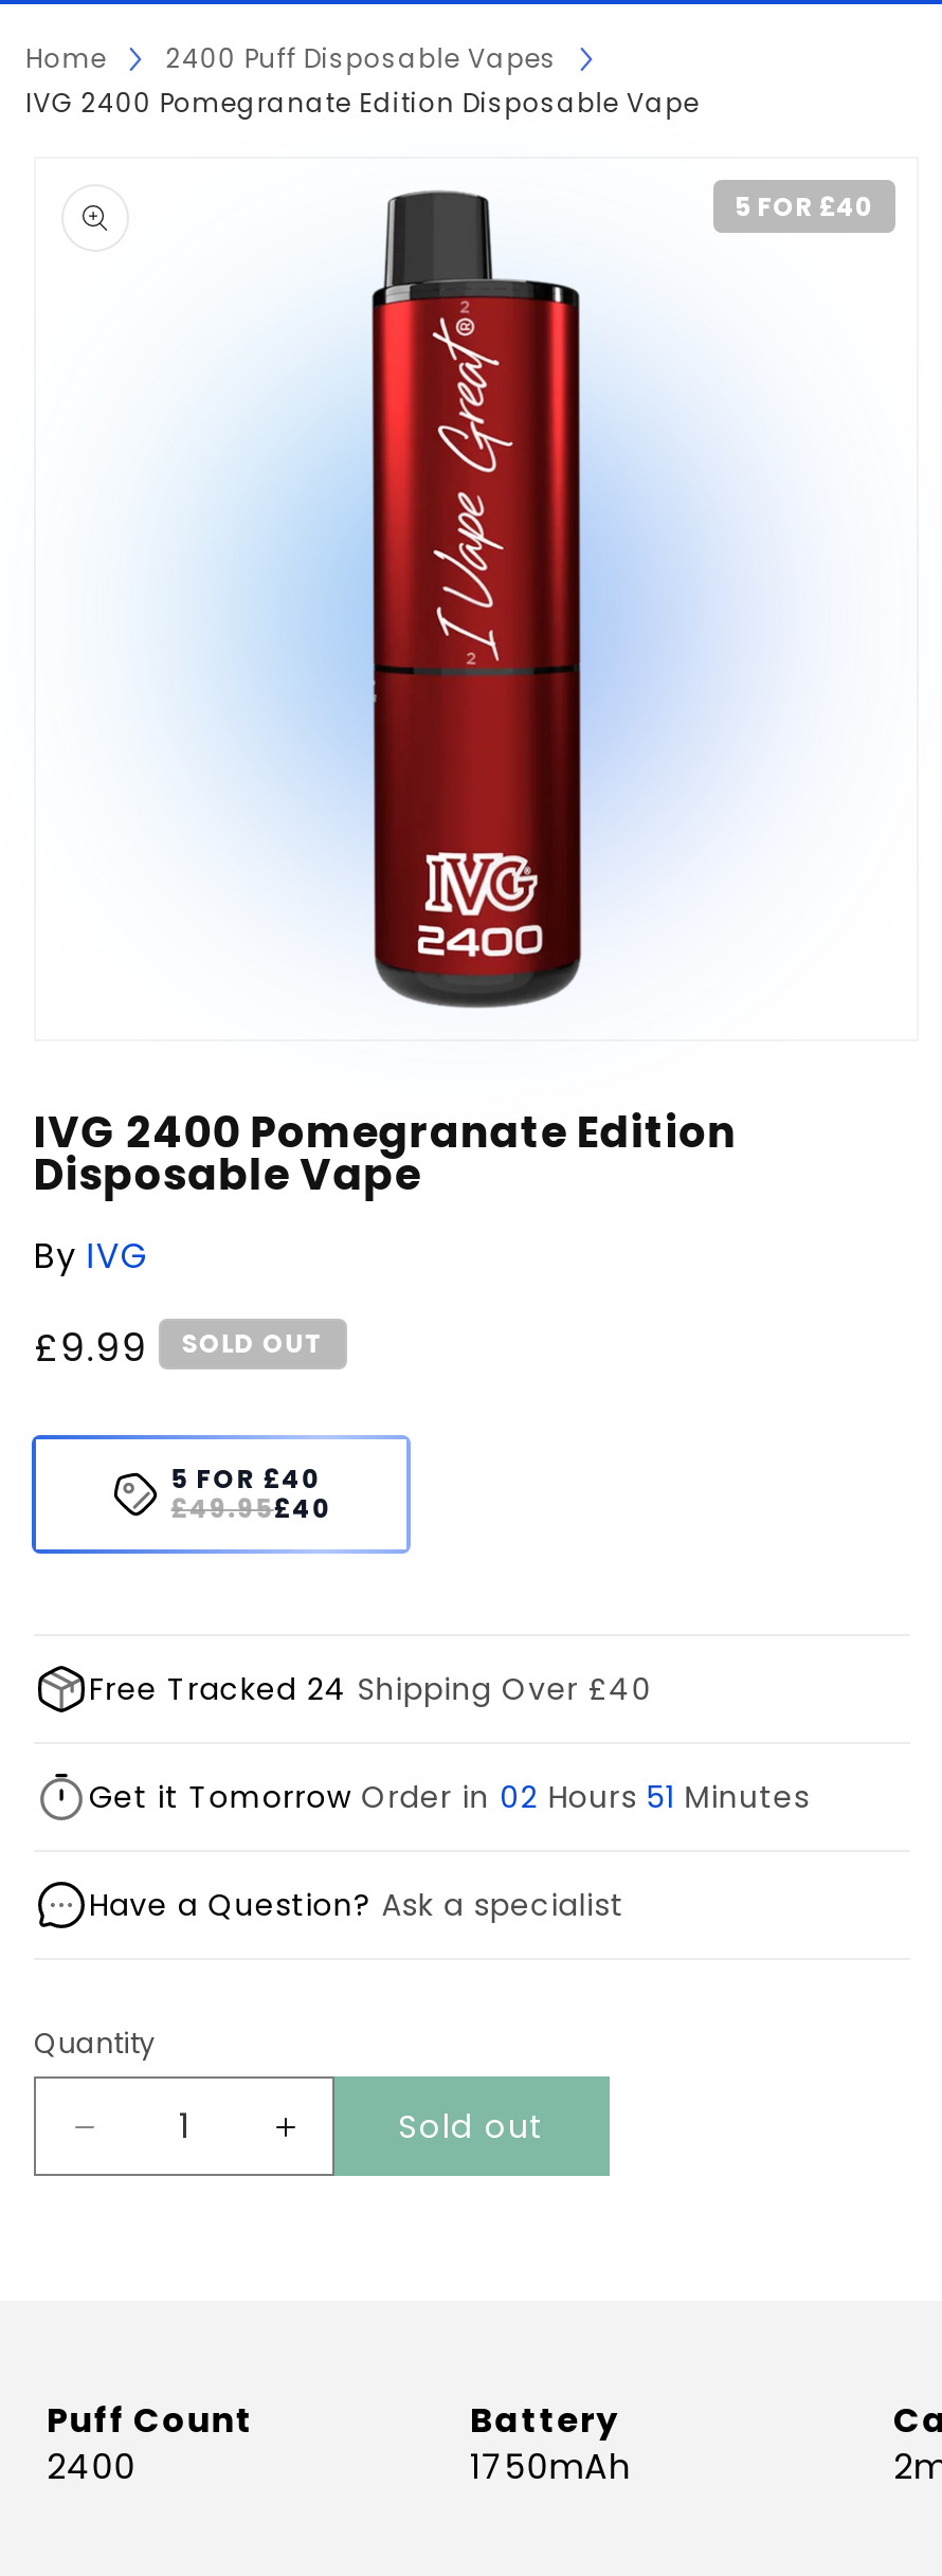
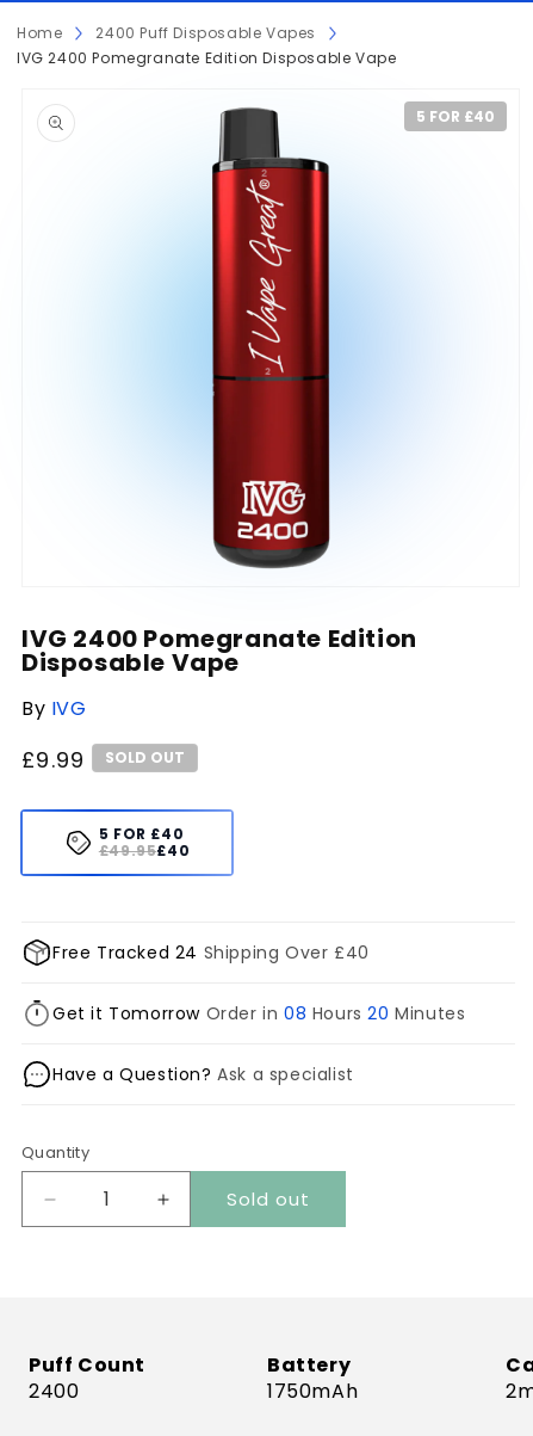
- Get it Tomorrow Order in 02 Hours 51 Minutes
+ Get it Tomorrow Order in 08 Hours 20 Minutes
